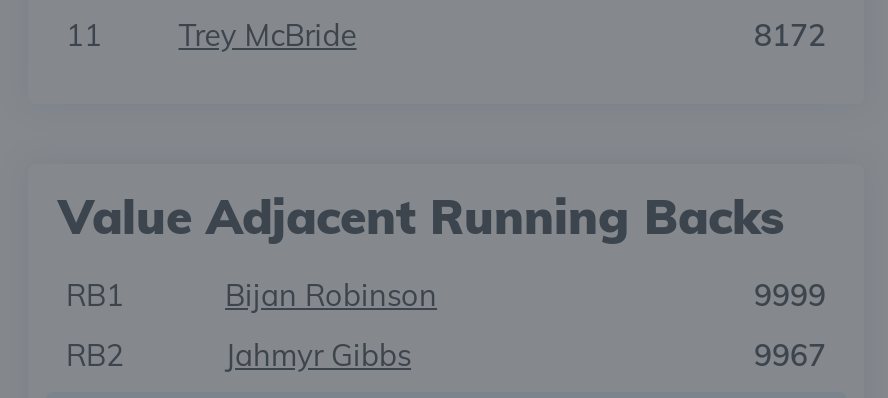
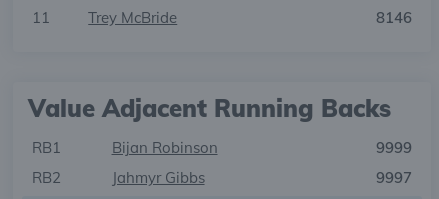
- 8172
+ 8146

- 9967
+ 9997
